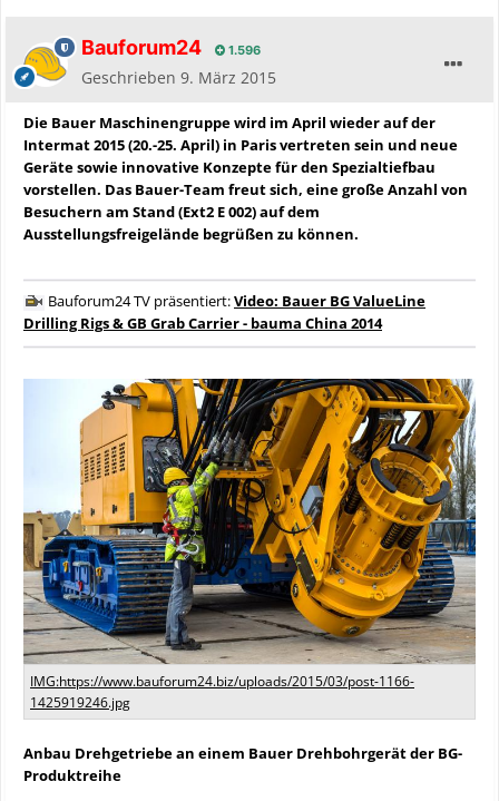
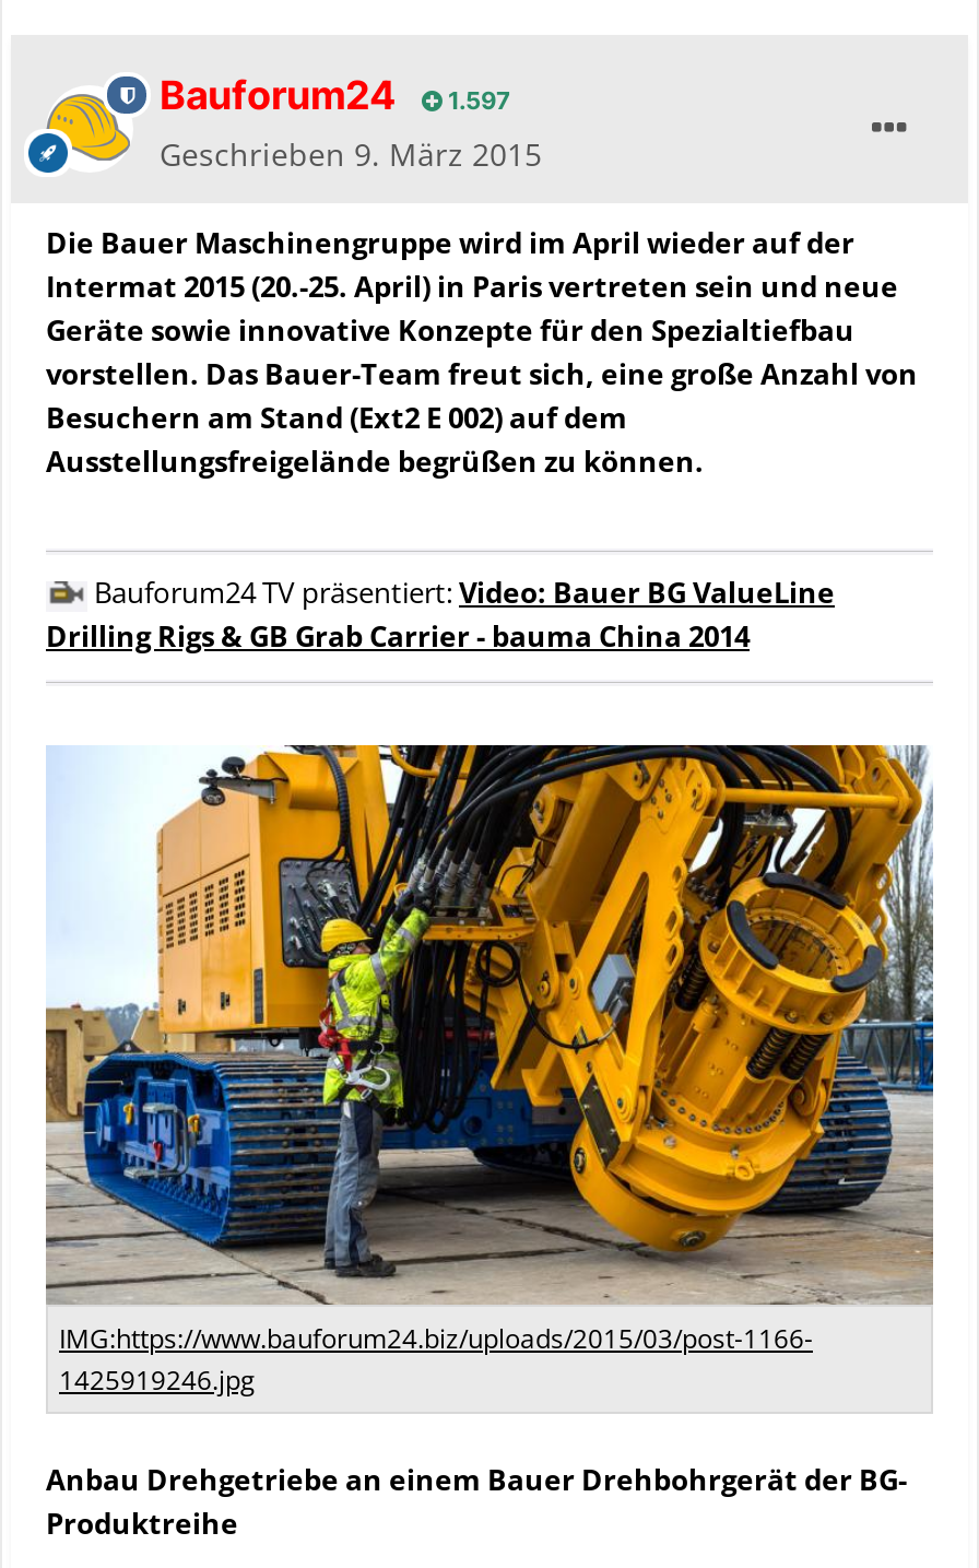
- Bauforum24 1.596
+ Bauforum24 1.597
